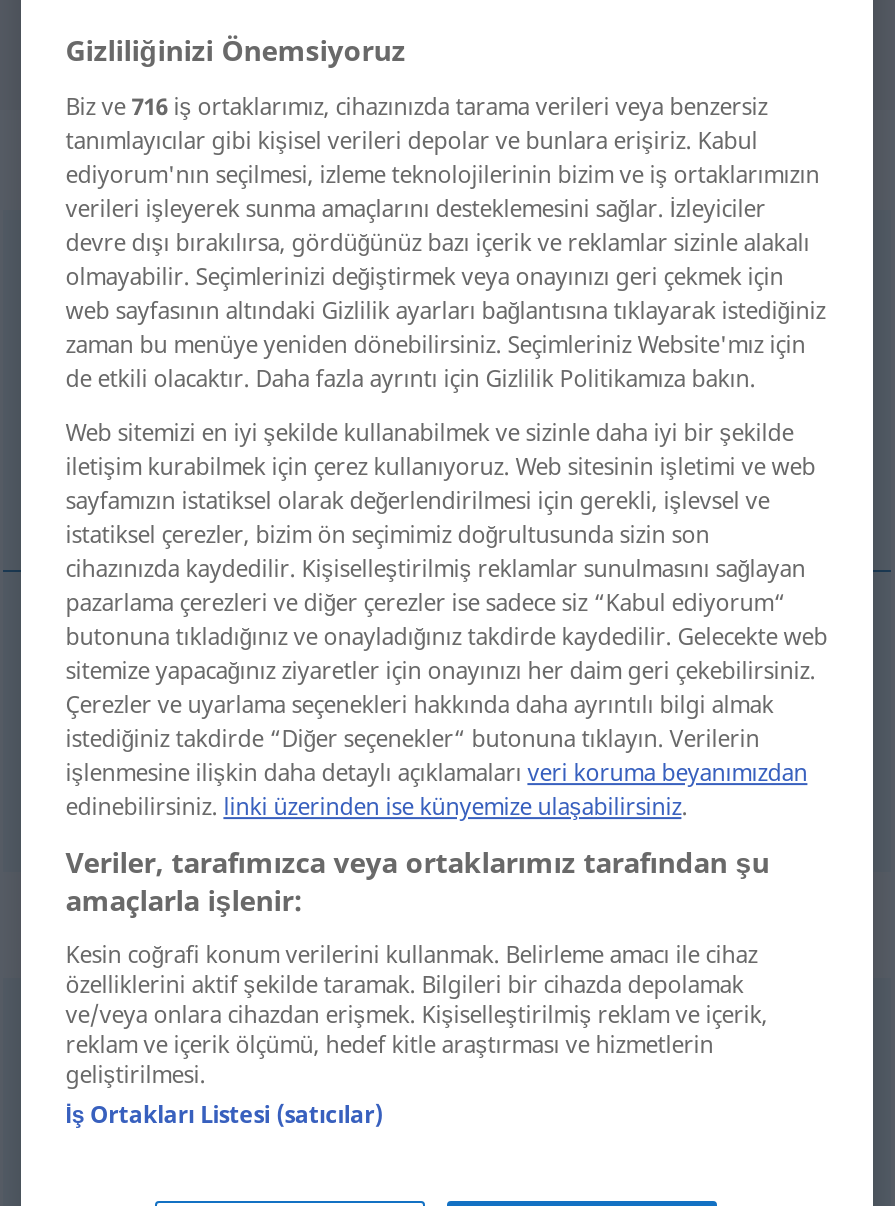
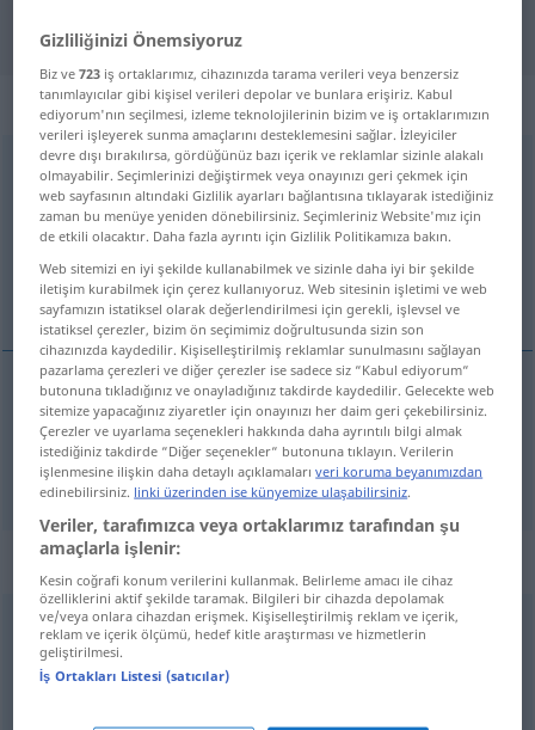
- Biz ve 716 iş ortaklarımız, cihazınızda tarama verileri veya benzersiz
+ Biz ve 723 iş ortaklarımız, cihazınızda tarama verileri veya benzersiz
